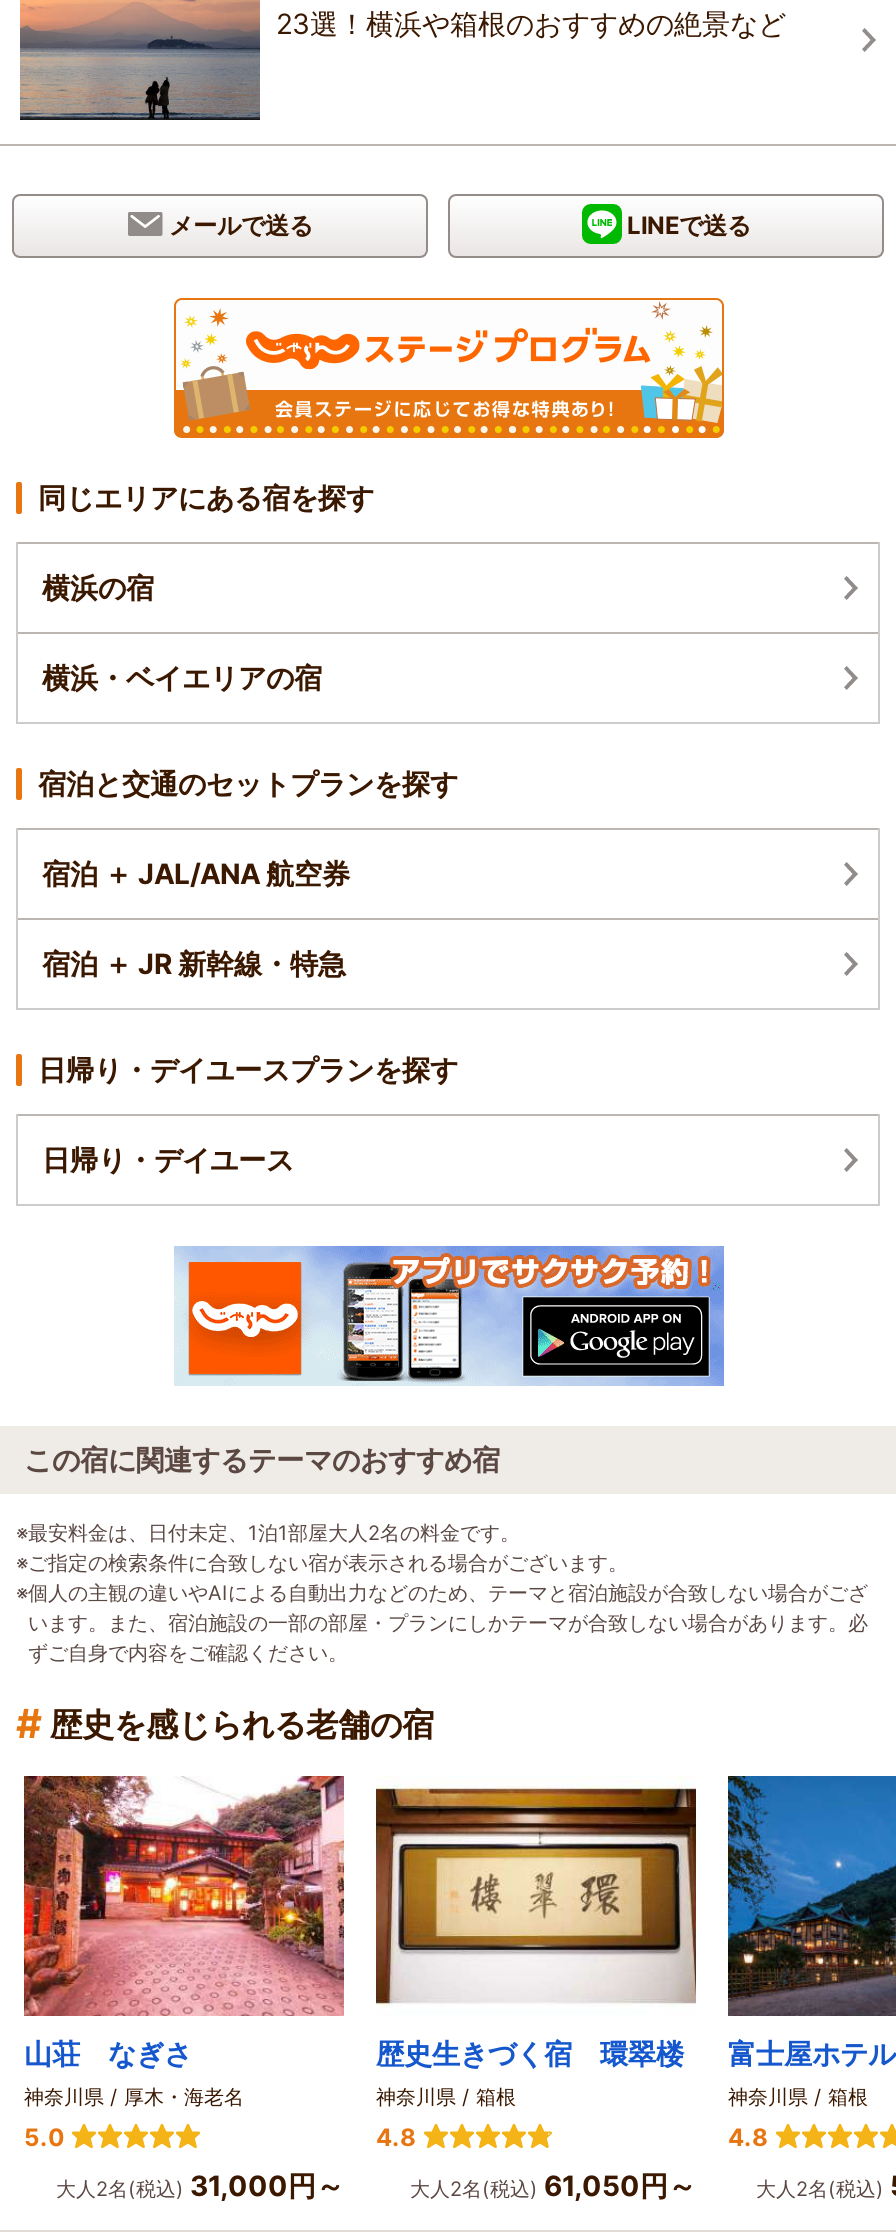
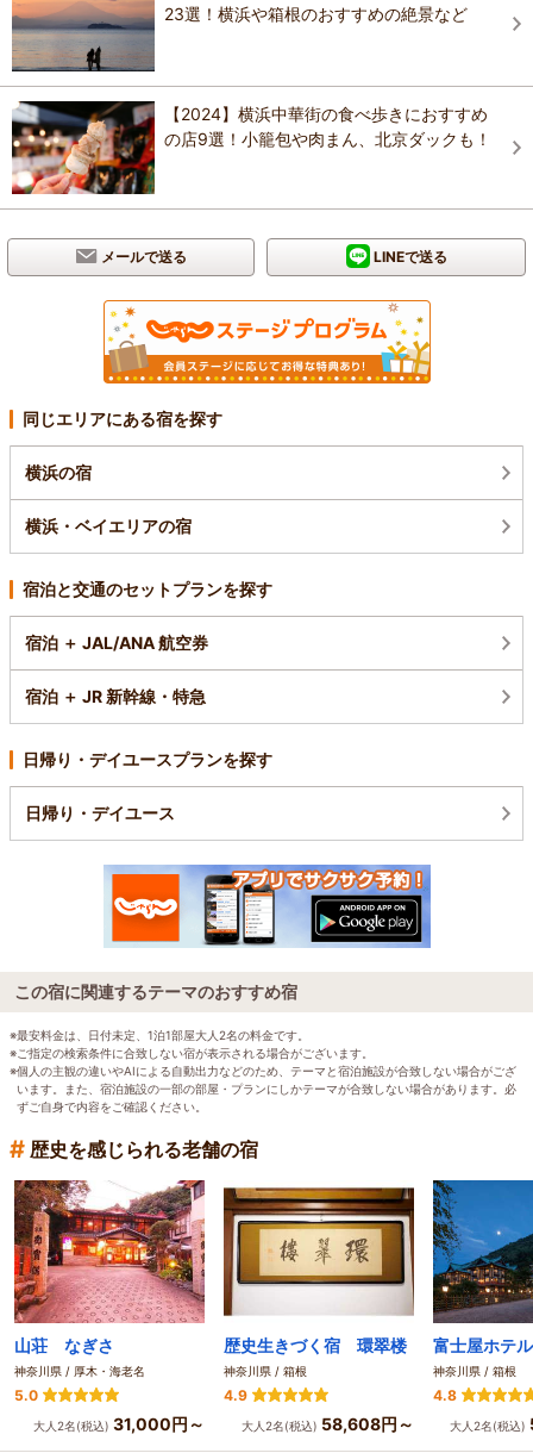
+ [image]
+ 【2024】横浜中華街の食べ歩きにおすすめ
+ の店9選！小籠包や肉まん、北京ダックも！

- 4.8
+ 4.9

- 大人2名(税込) 61,050円～
+ 大人2名(税込) 58,608円～
